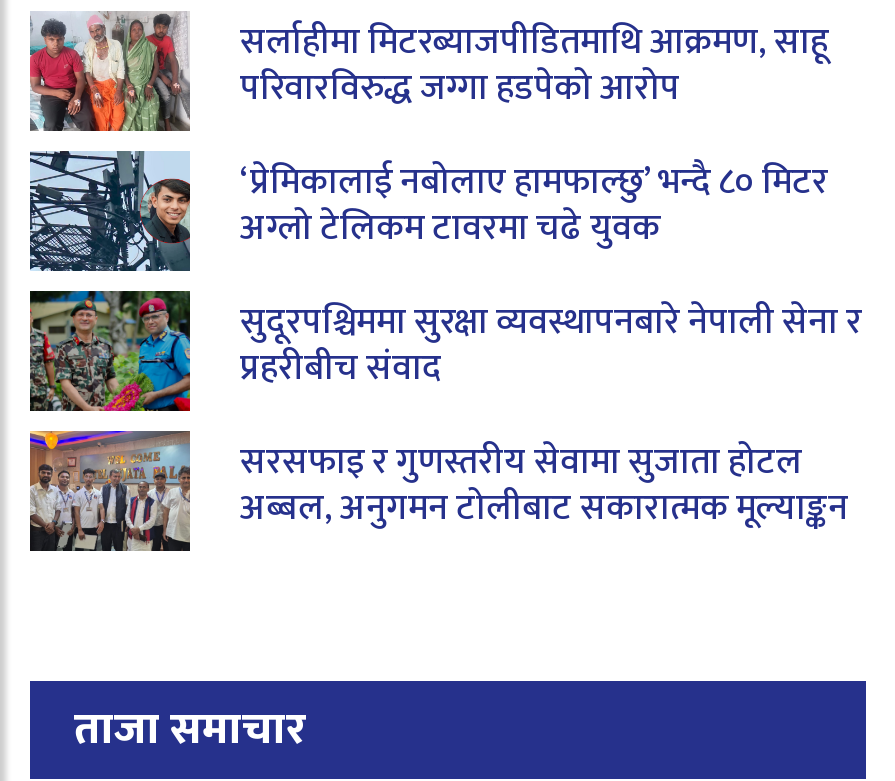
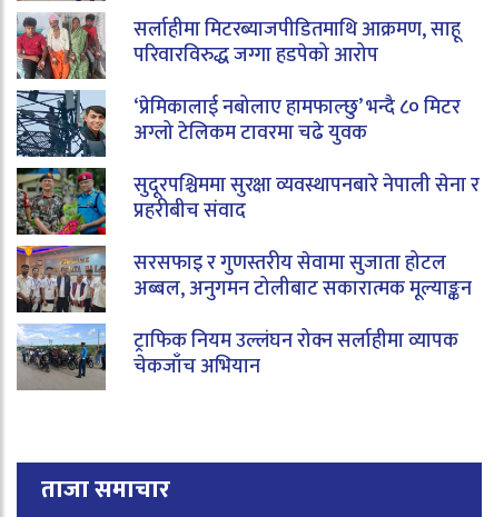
+ [image]
+ ट्राफिक नियम उल्लंघन रोक्न सर्लाहीमा व्यापक
+ चेकजाँच अभियान
